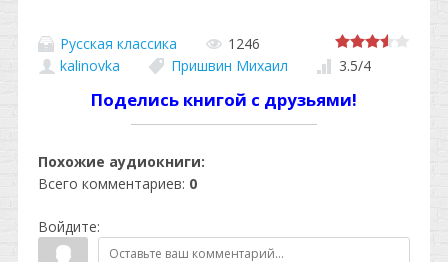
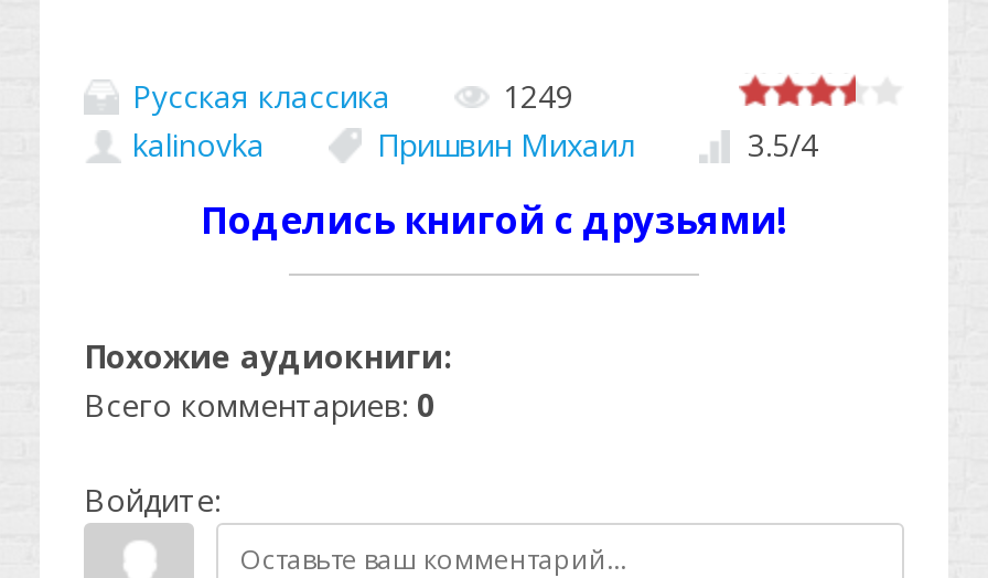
- 1246
+ 1249
